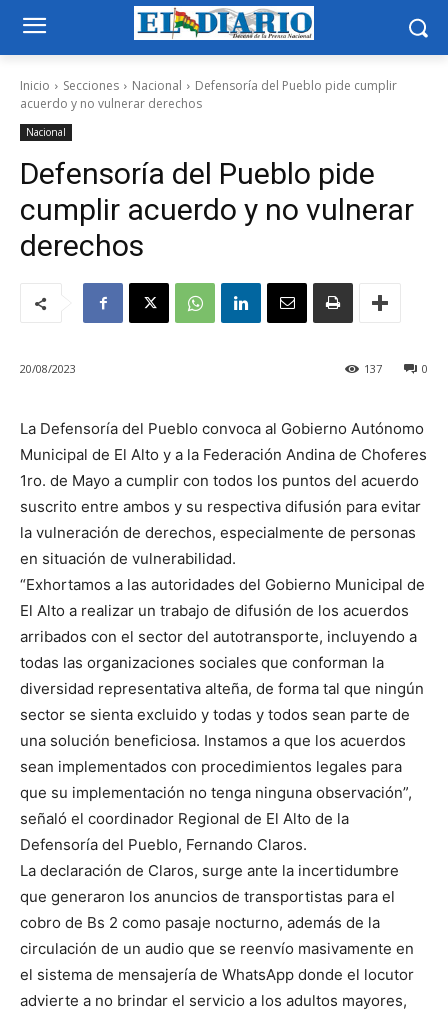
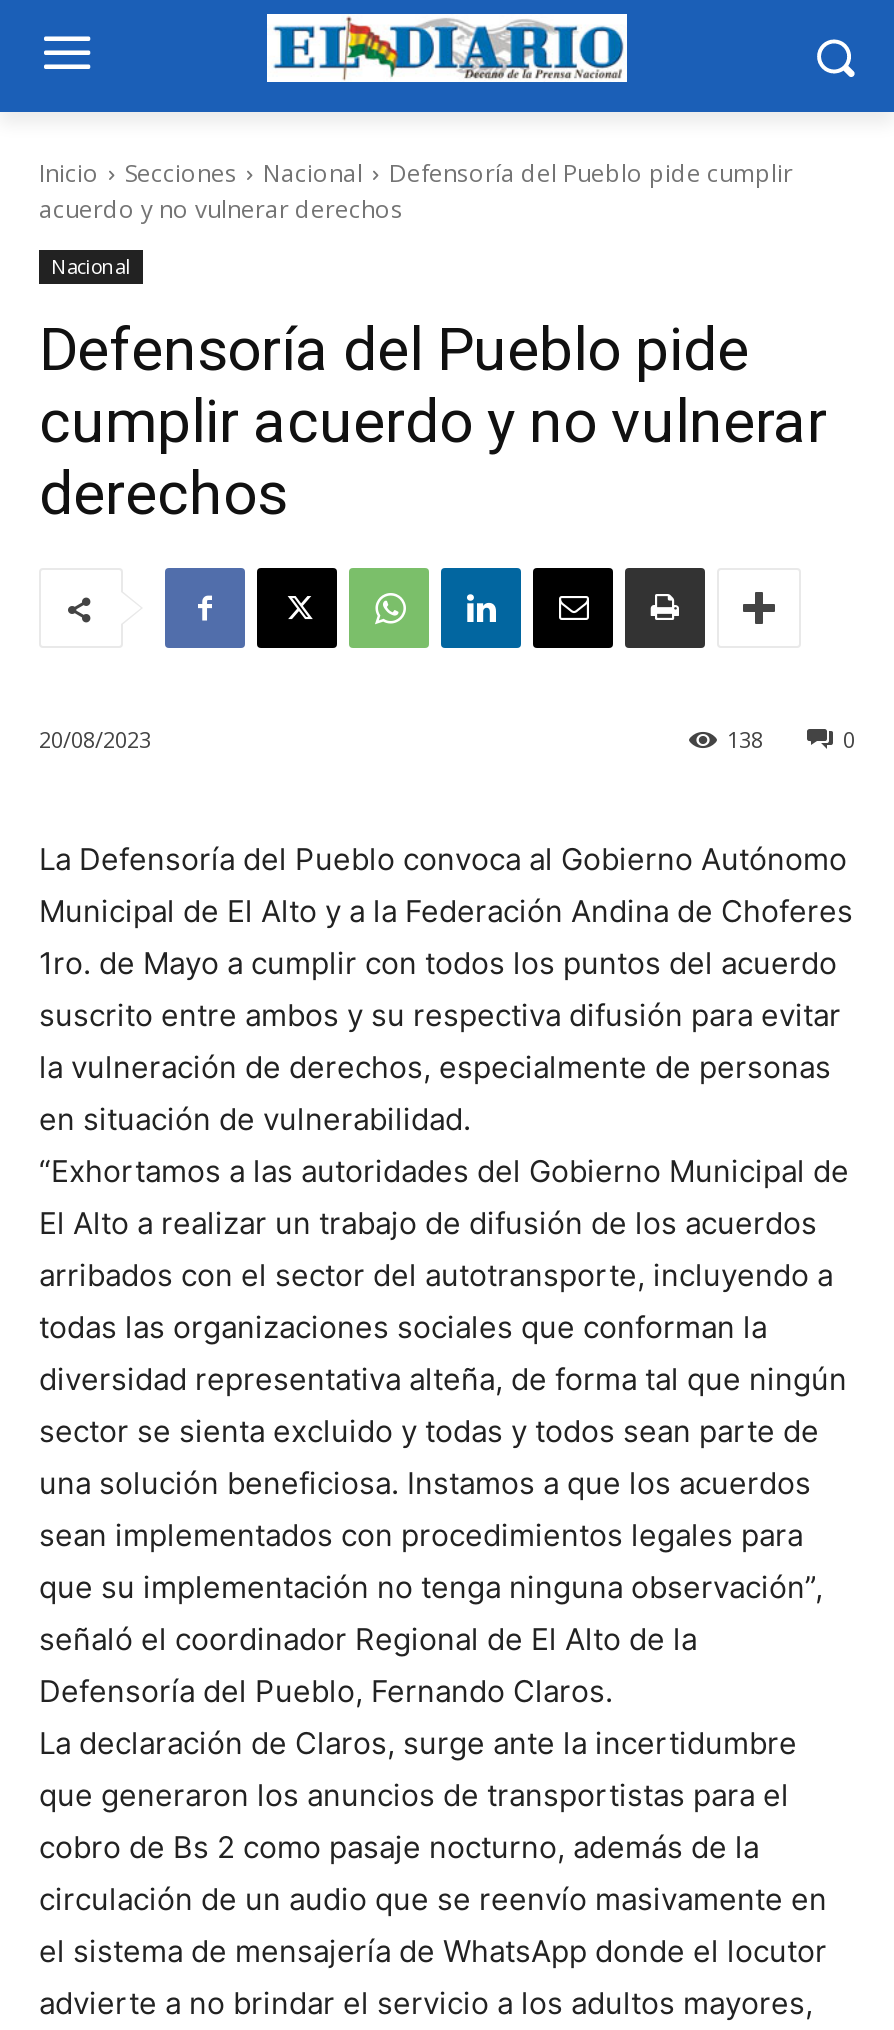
- 137
+ 138
